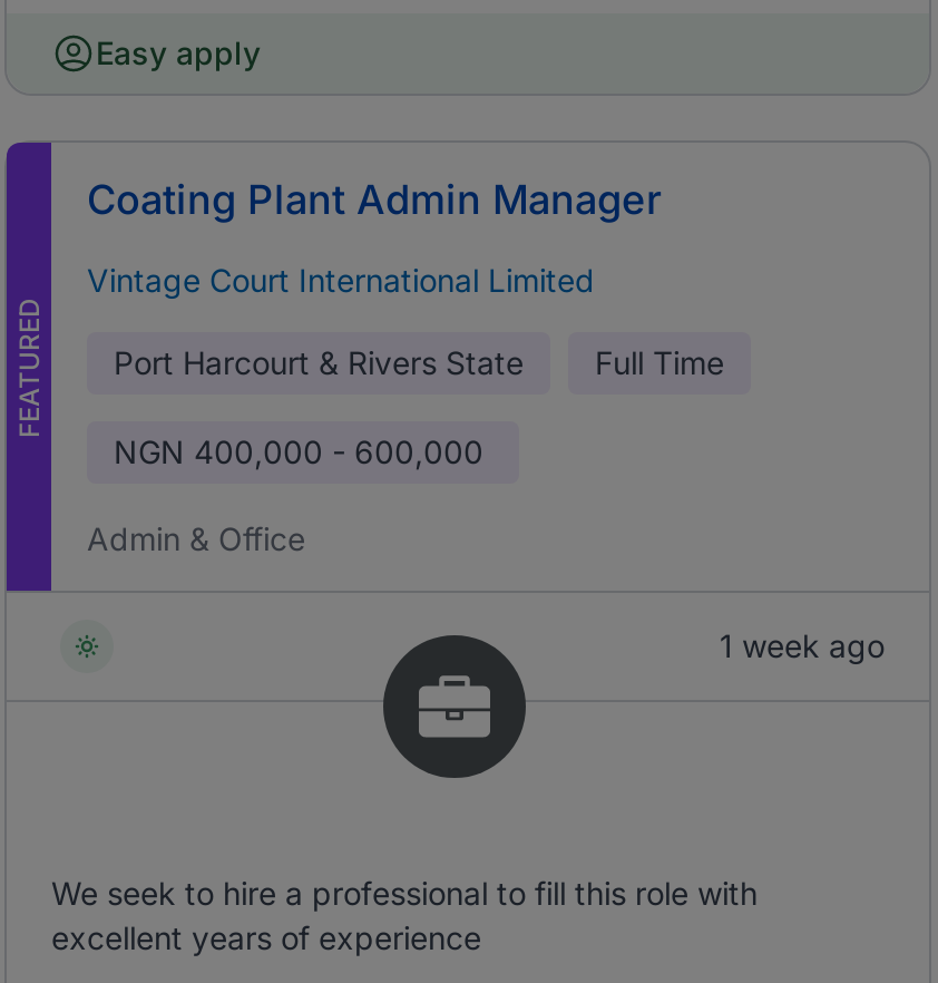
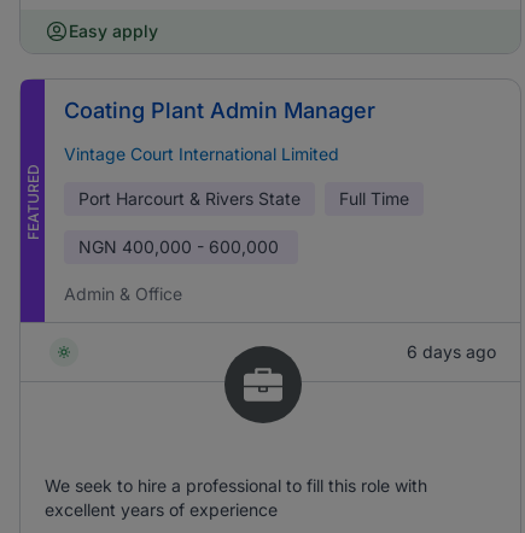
- 1 week ago
+ 6 days ago
